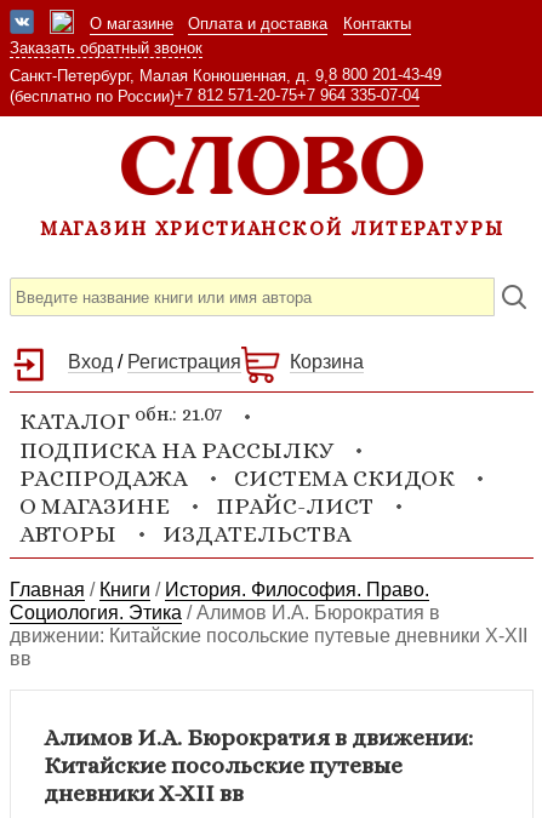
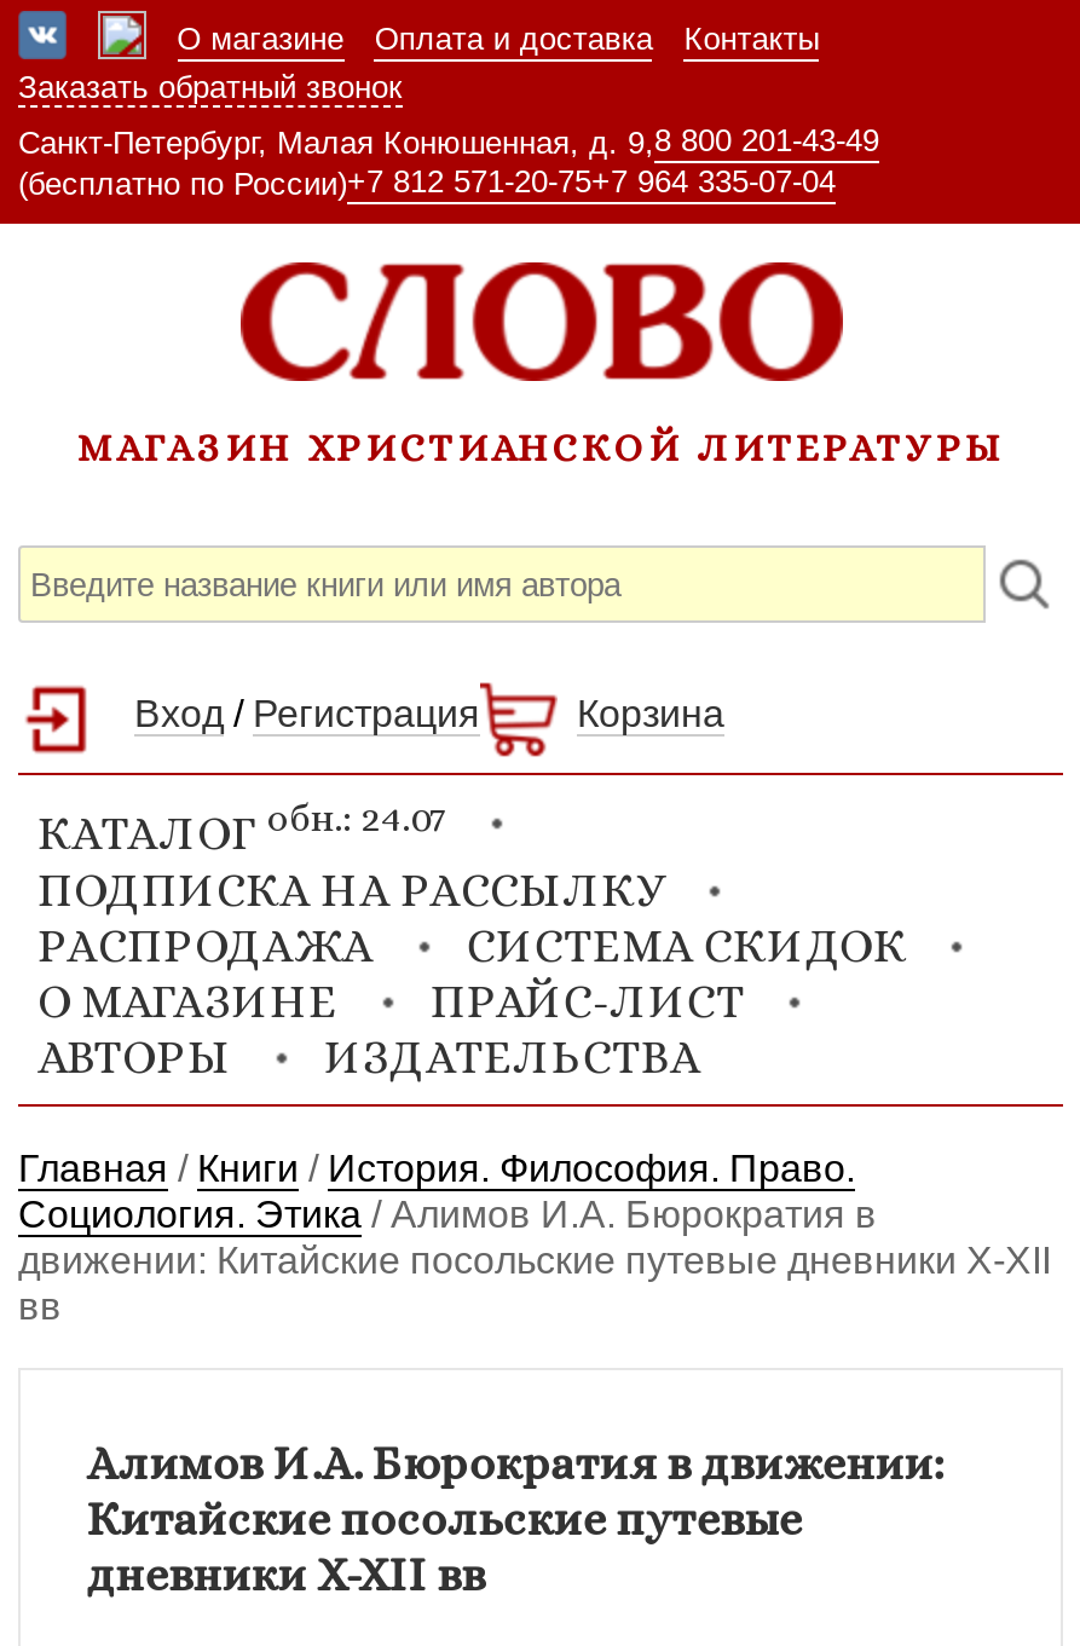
- КАТАЛОГ обн.: 21.07
+ КАТАЛОГ обн.: 24.07
